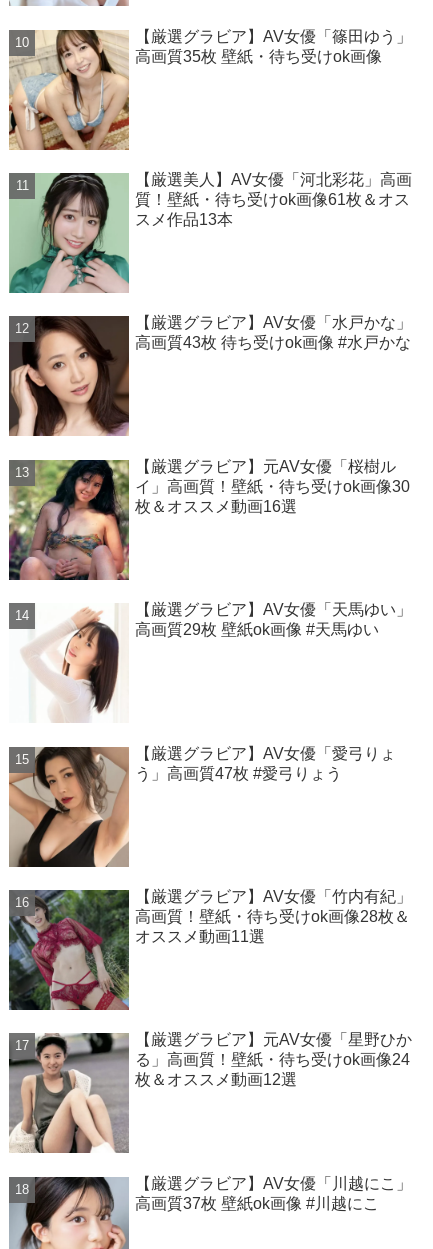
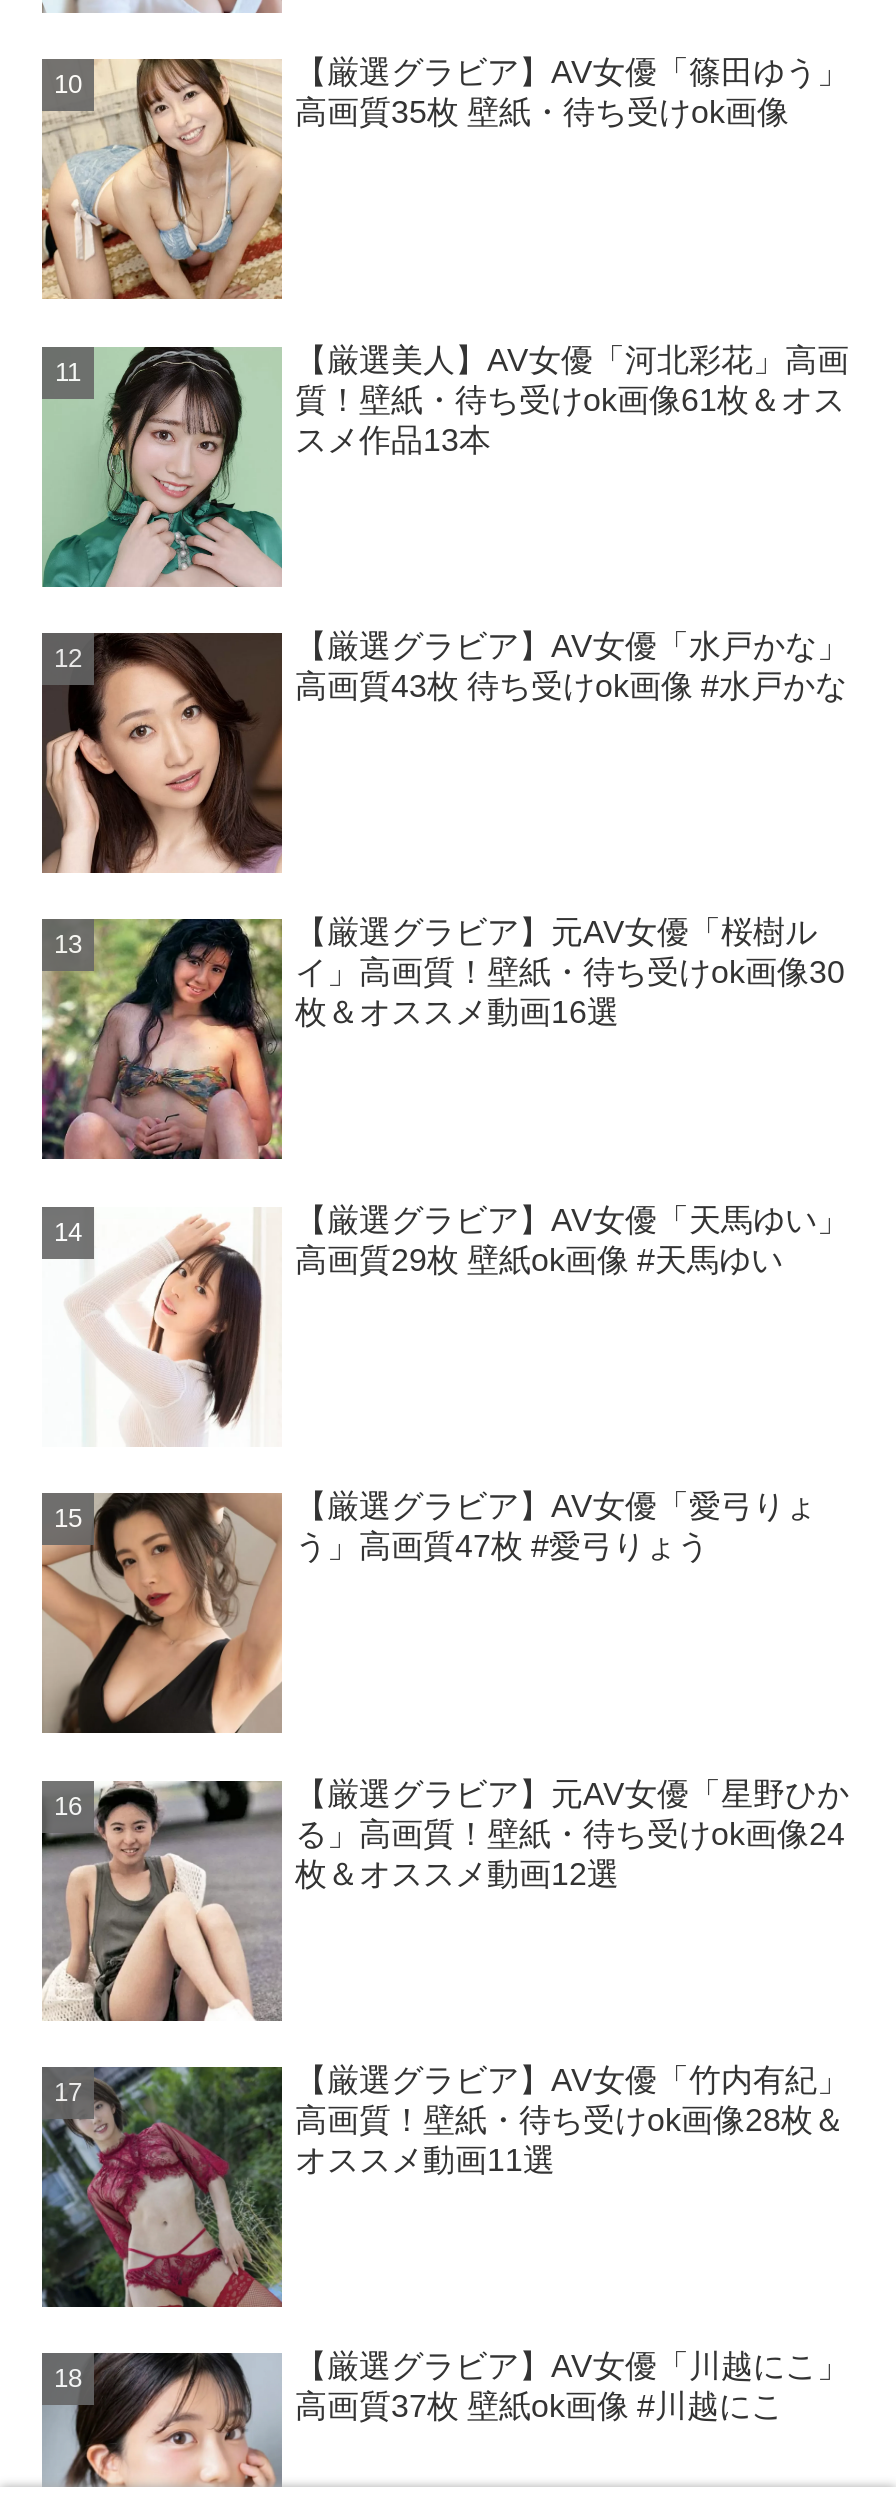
moved down: [image] | 【厳選グラビア】AV女優「竹内有紀」 | 高画質！壁紙・待ち受けok画像28枚＆ | オススメ動画11選

moved up: [image] | 【厳選グラビア】元AV女優「星野ひか | る」高画質！壁紙・待ち受けok画像24 | 枚＆オススメ動画12選
